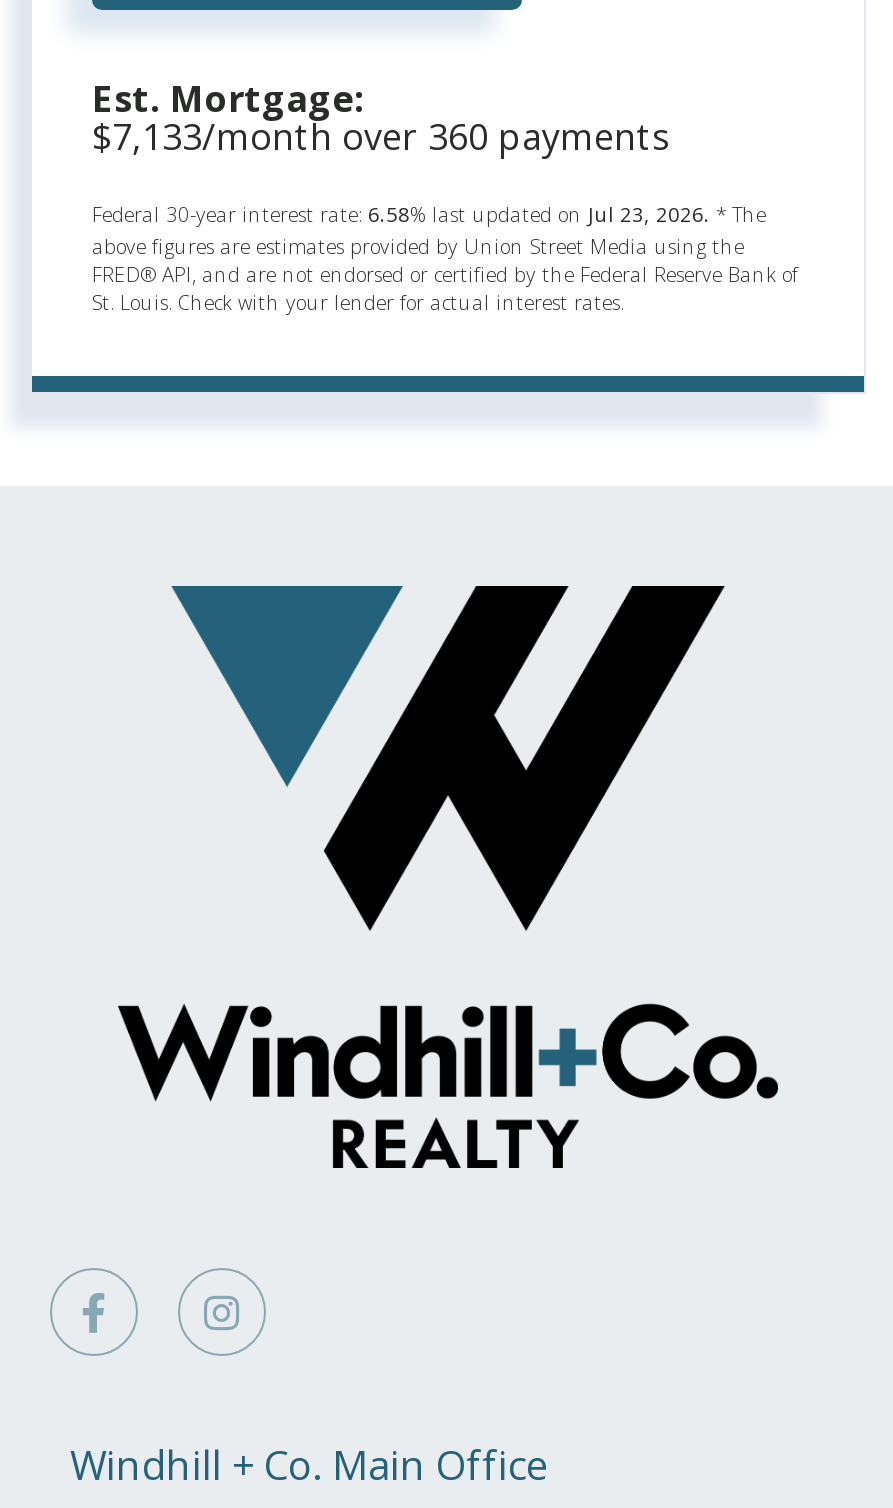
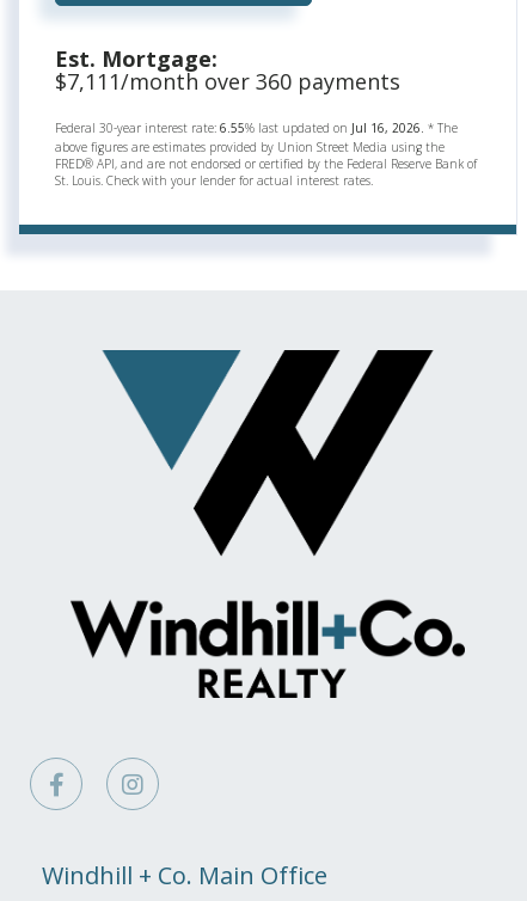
- $7,133/month over 360 payments
+ $7,111/month over 360 payments

- Federal 30-year interest rate: 6.58% last updated on Jul 23, 2026. * The
+ Federal 30-year interest rate: 6.55% last updated on Jul 16, 2026. * The
